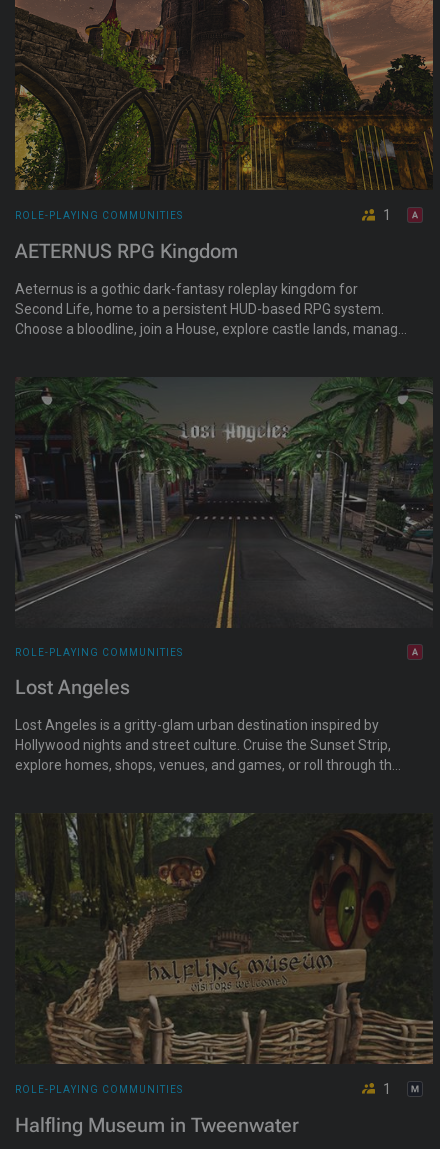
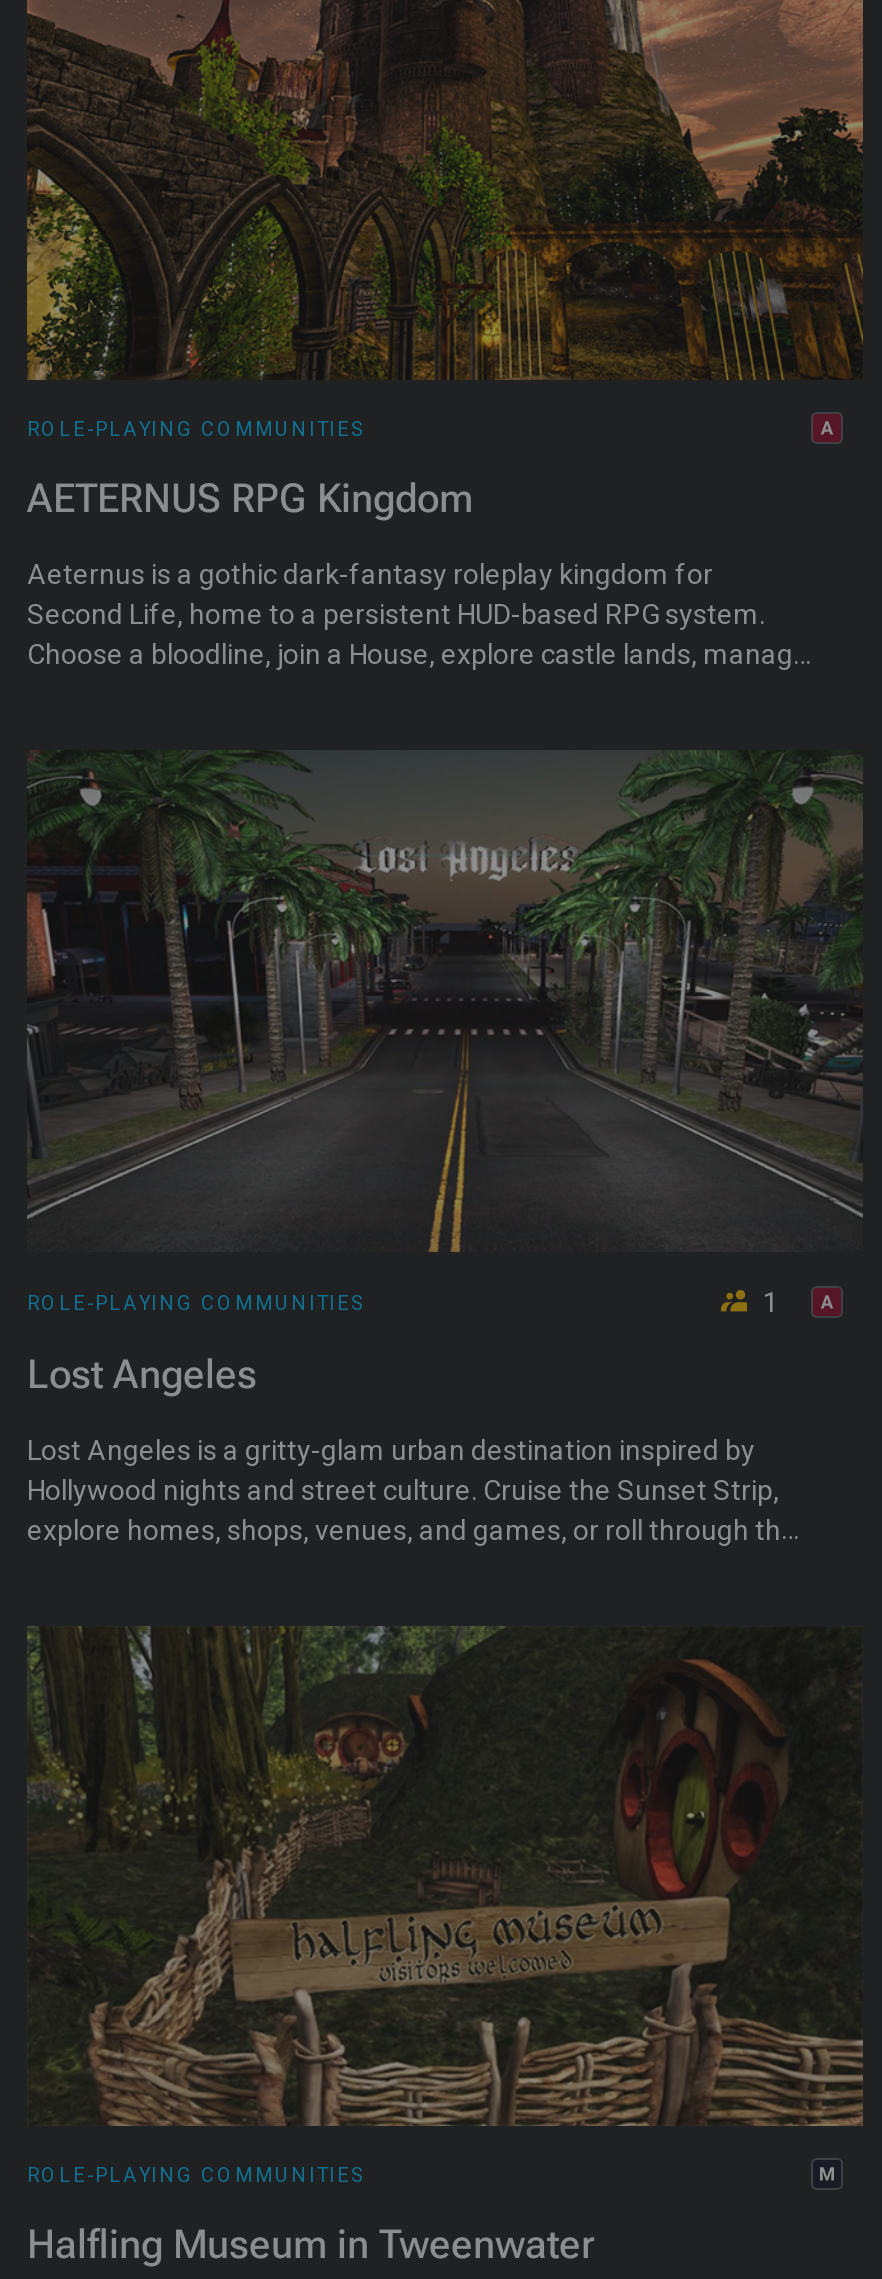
- 1

+ 1

- 1
